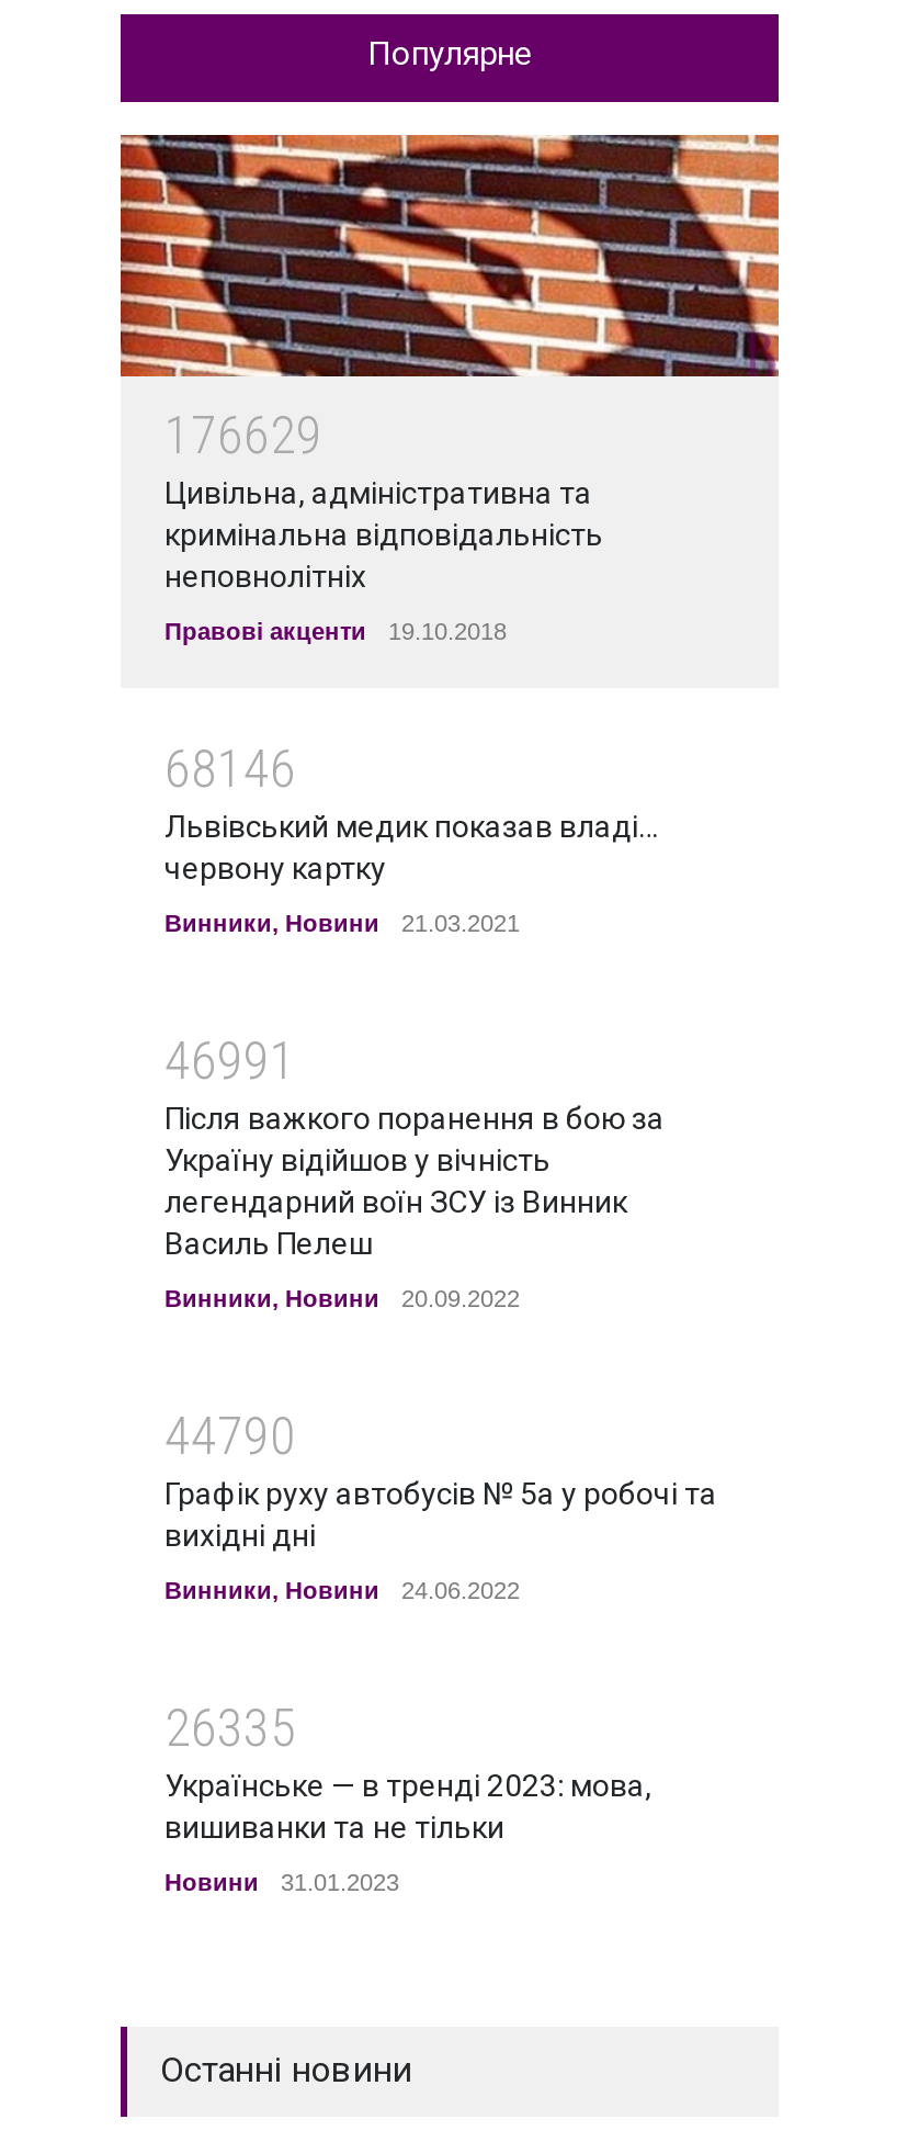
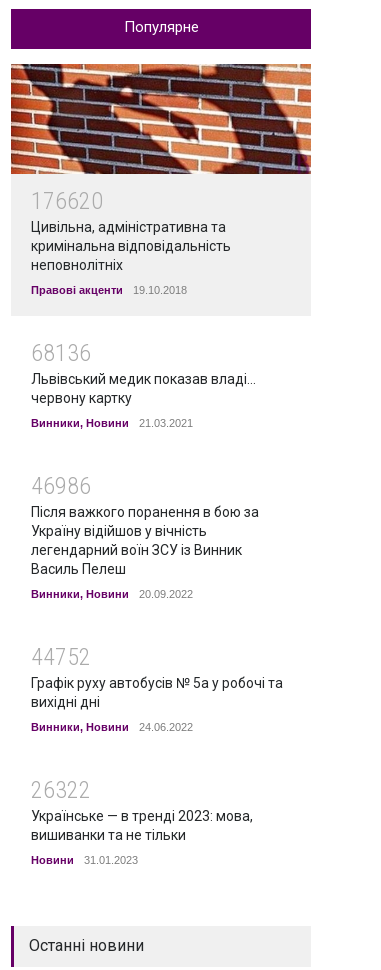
- 176629
+ 176620

- 68146
+ 68136

- 46991
+ 46986

- 44790
+ 44752

- 26335
+ 26322
